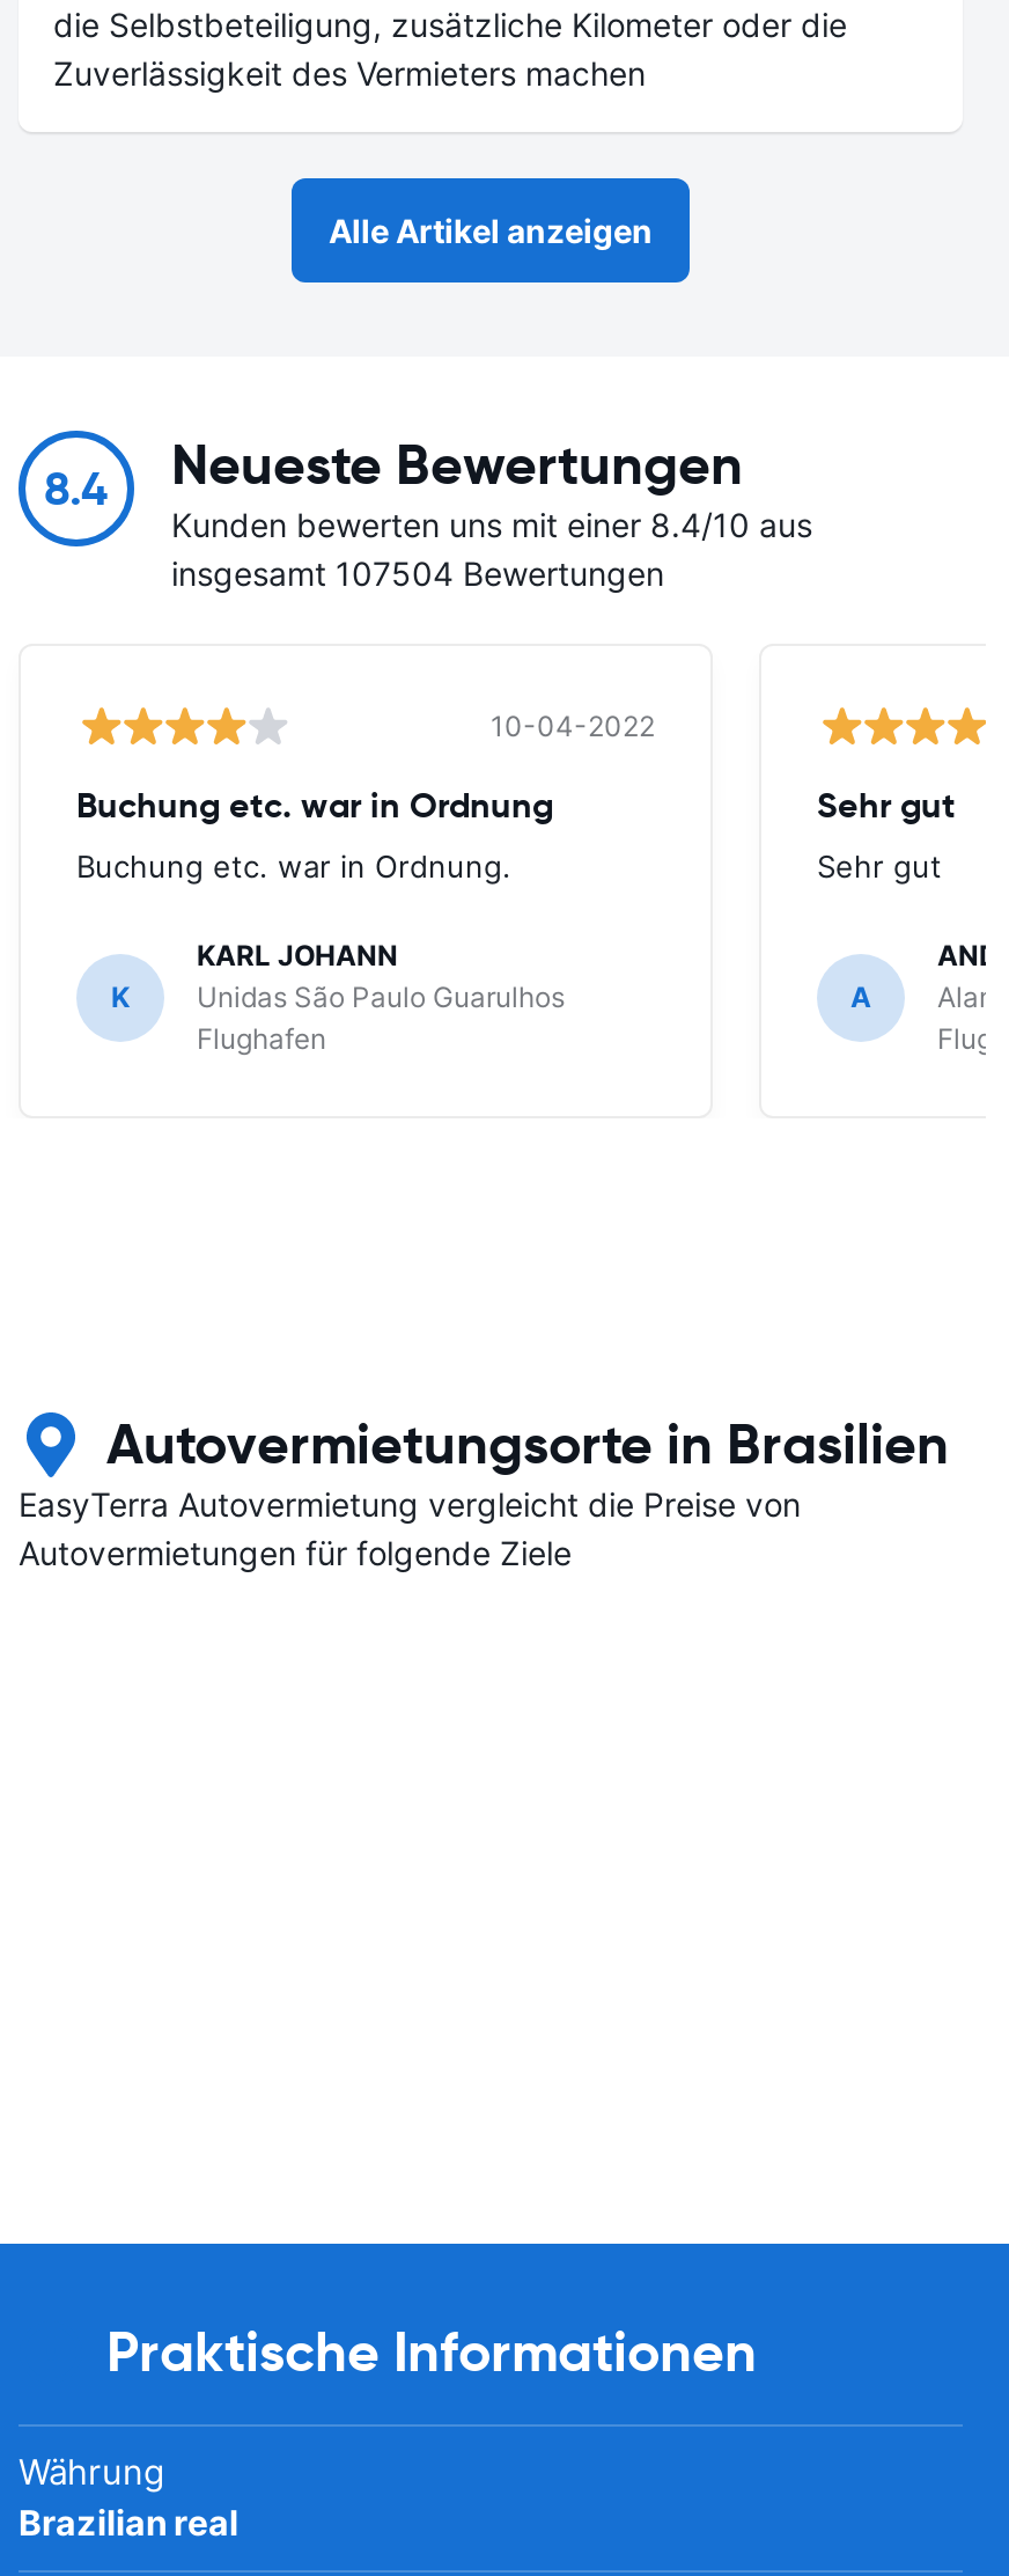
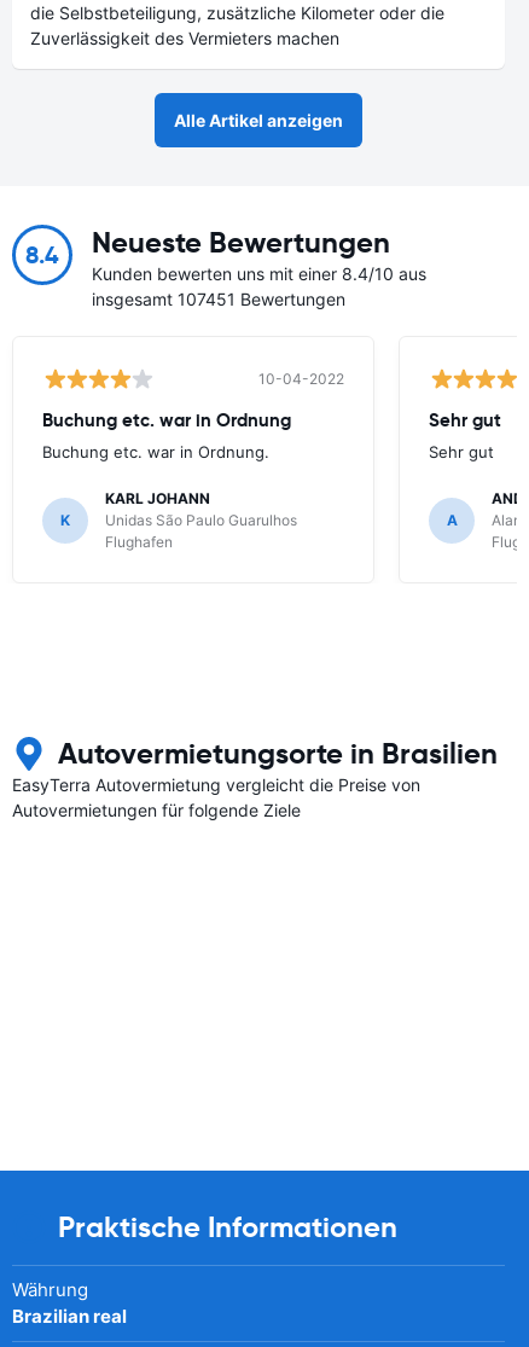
- insgesamt 107504 Bewertungen
+ insgesamt 107451 Bewertungen
